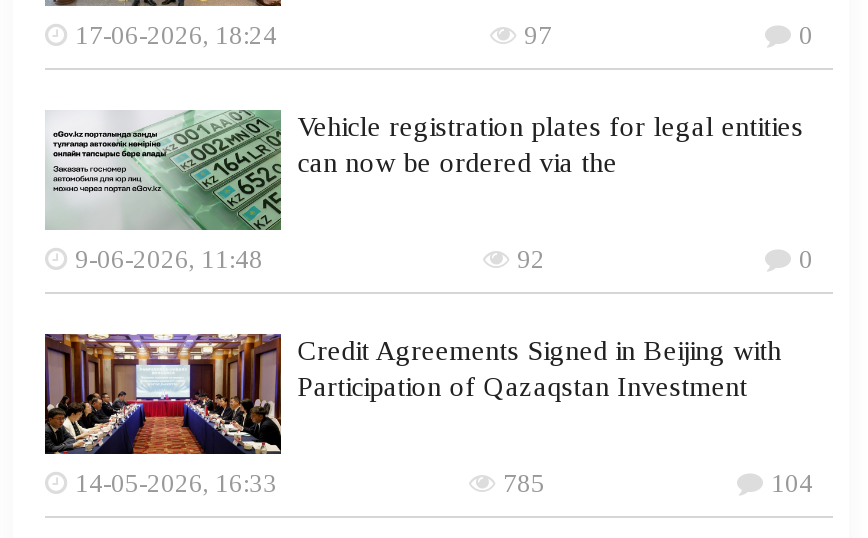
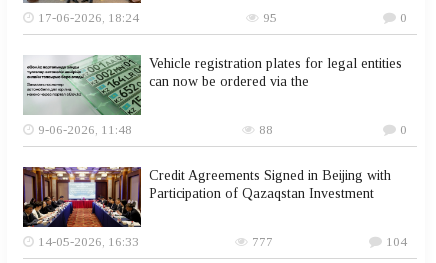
- 97
+ 95

- 92
+ 88

- 785
+ 777
